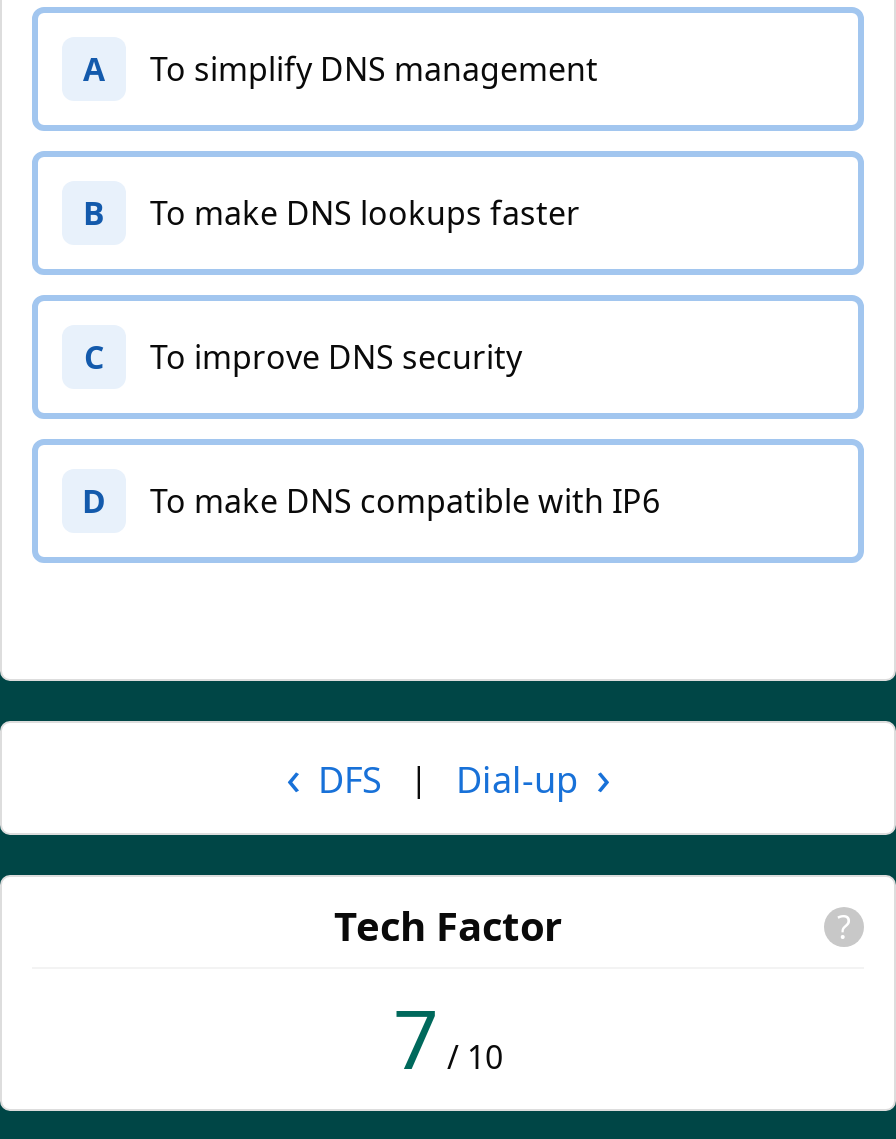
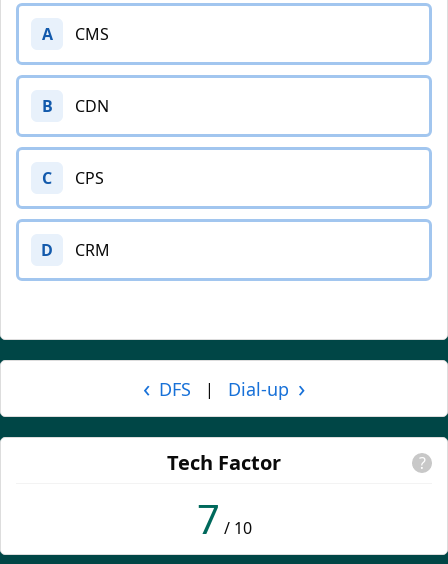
- To simplify DNS management
+ CMS

- To make DNS lookups faster
+ CDN

- To improve DNS security
+ CPS

- To make DNS compatible with IP6
+ CRM
